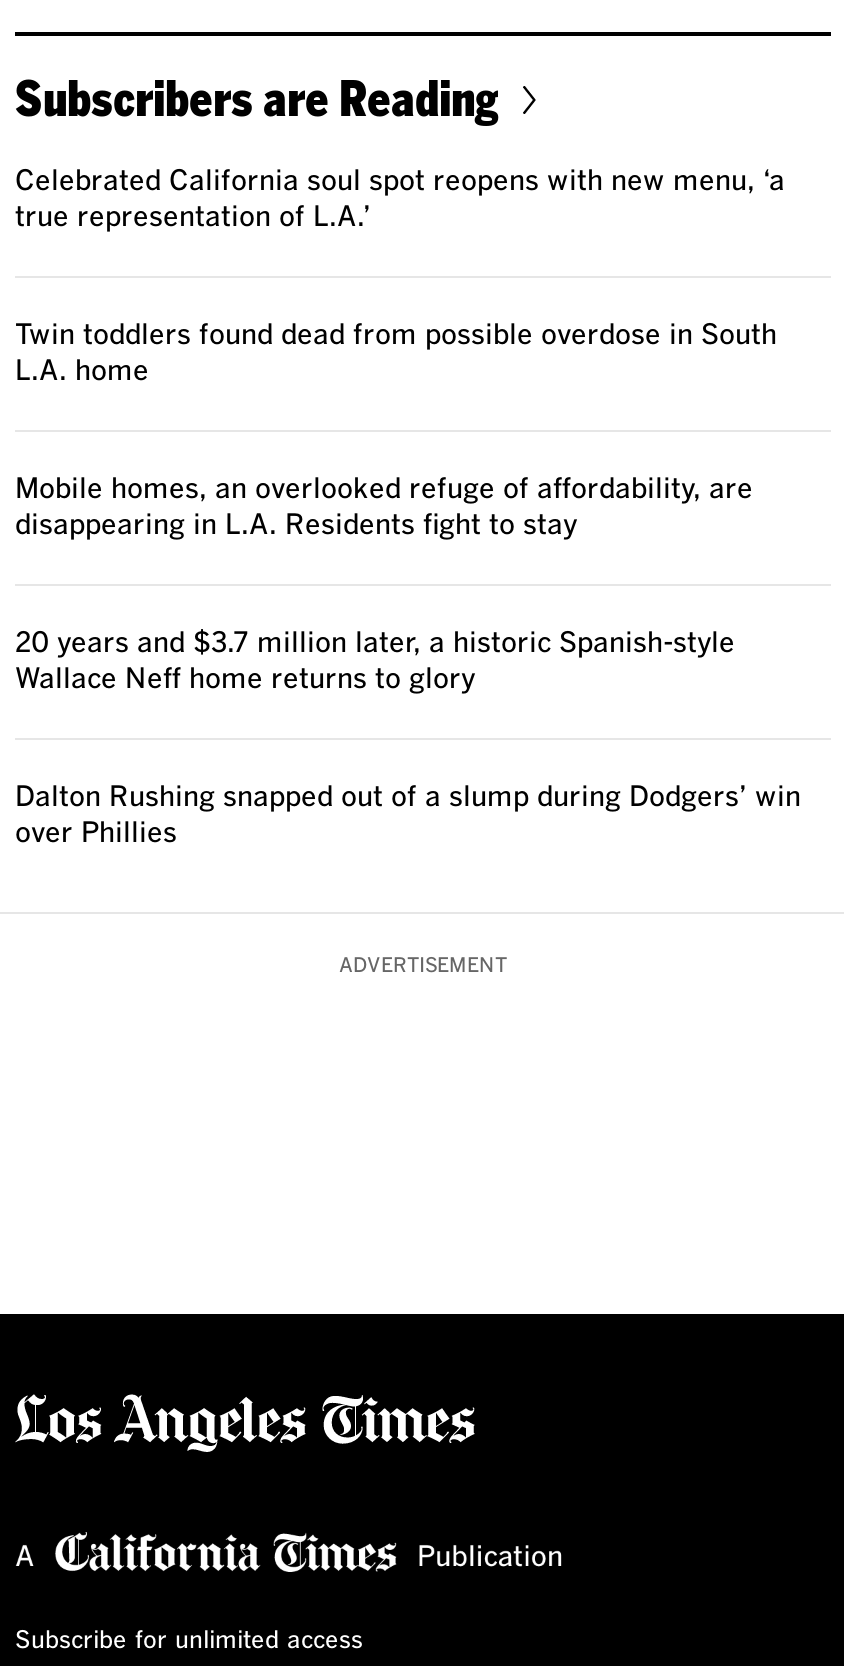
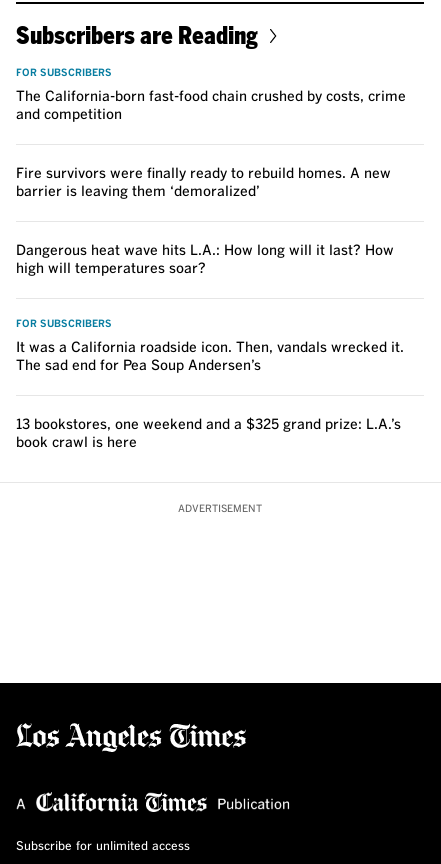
- Celebrated California soul spot reopens with new menu, ‘a
- true representation of L.A.’
+ FOR SUBSCRIBERS
+ The California-born fast-food chain crushed by costs, crime
+ and competition

- Twin toddlers found dead from possible overdose in South
- L.A. home
+ Fire survivors were finally ready to rebuild homes. A new
+ barrier is leaving them ‘demoralized’

- Mobile homes, an overlooked refuge of affordability, are
- disappearing in L.A. Residents fight to stay
+ Dangerous heat wave hits L.A.: How long will it last? How
+ high will temperatures soar?

- 20 years and $3.7 million later, a historic Spanish-style
- Wallace Neff home returns to glory
+ FOR SUBSCRIBERS
+ It was a California roadside icon. Then, vandals wrecked it.
+ The sad end for Pea Soup Andersen’s

- Dalton Rushing snapped out of a slump during Dodgers’ win
- over Phillies
+ 13 bookstores, one weekend and a $325 grand prize: L.A.’s
+ book crawl is here
